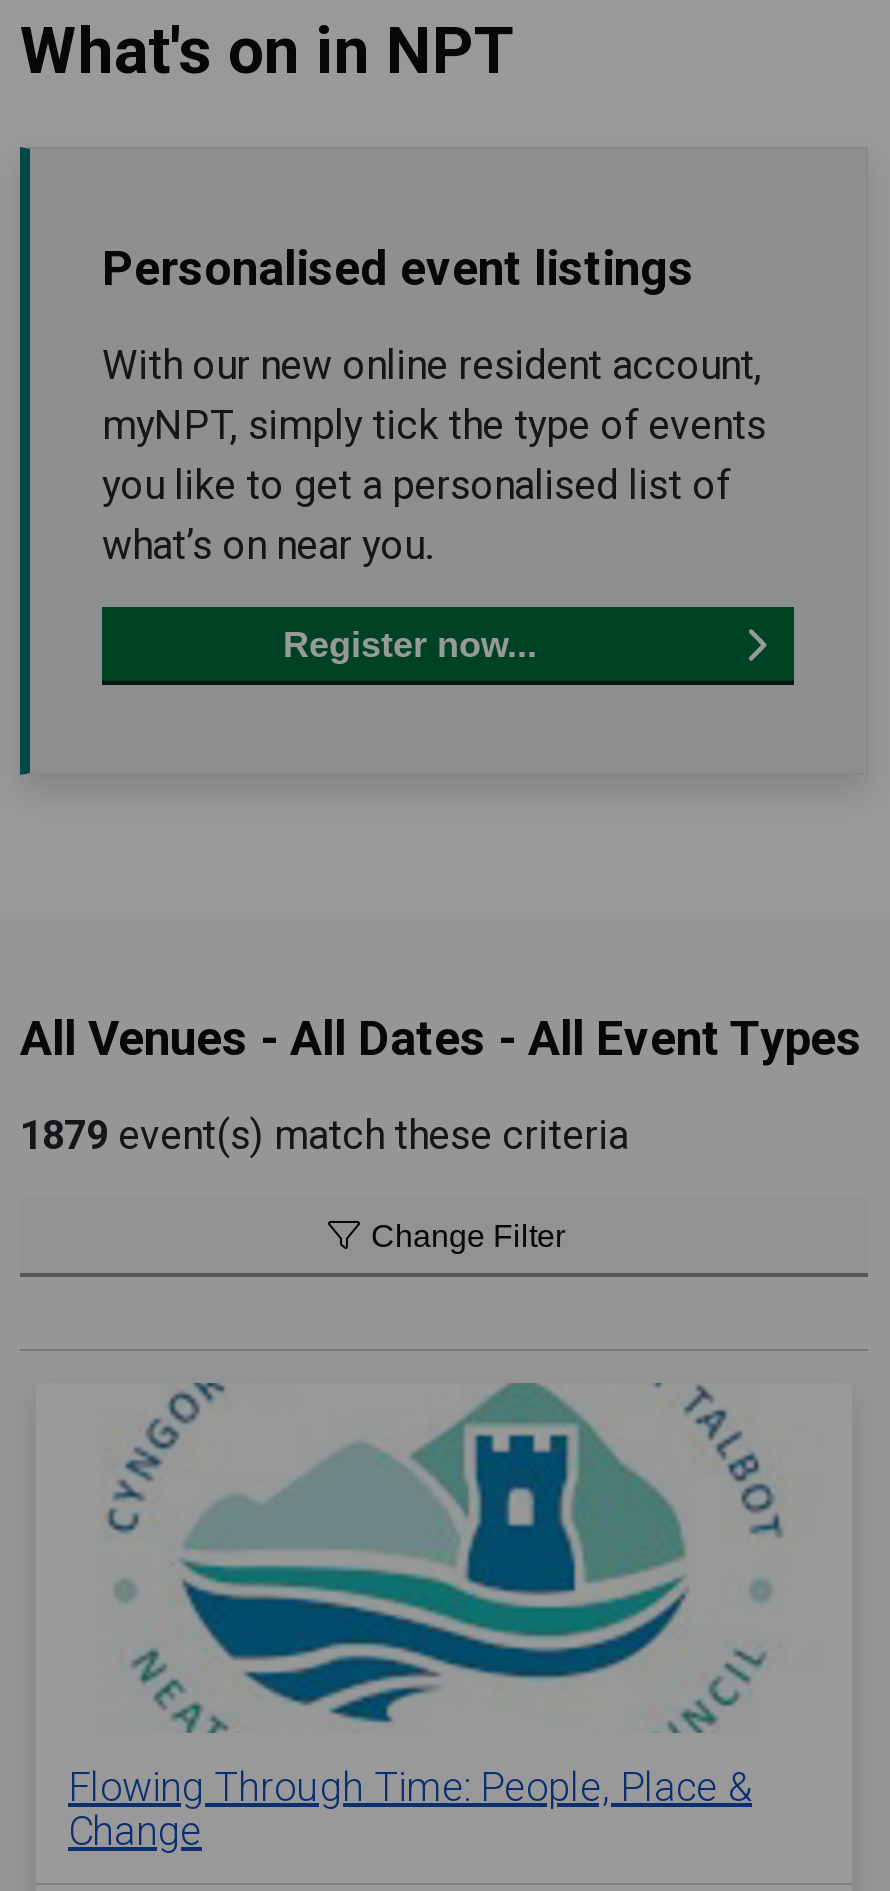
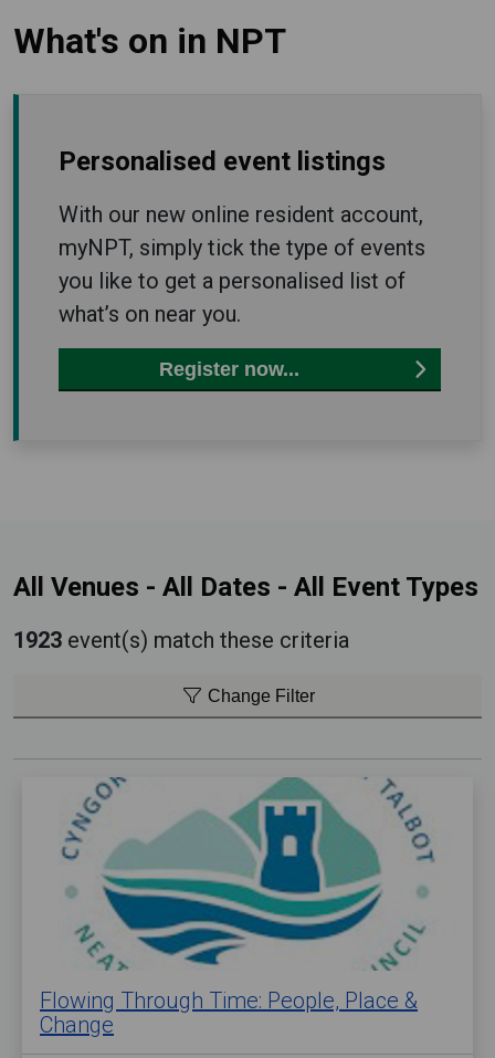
- 1879 event(s) match these criteria
+ 1923 event(s) match these criteria
